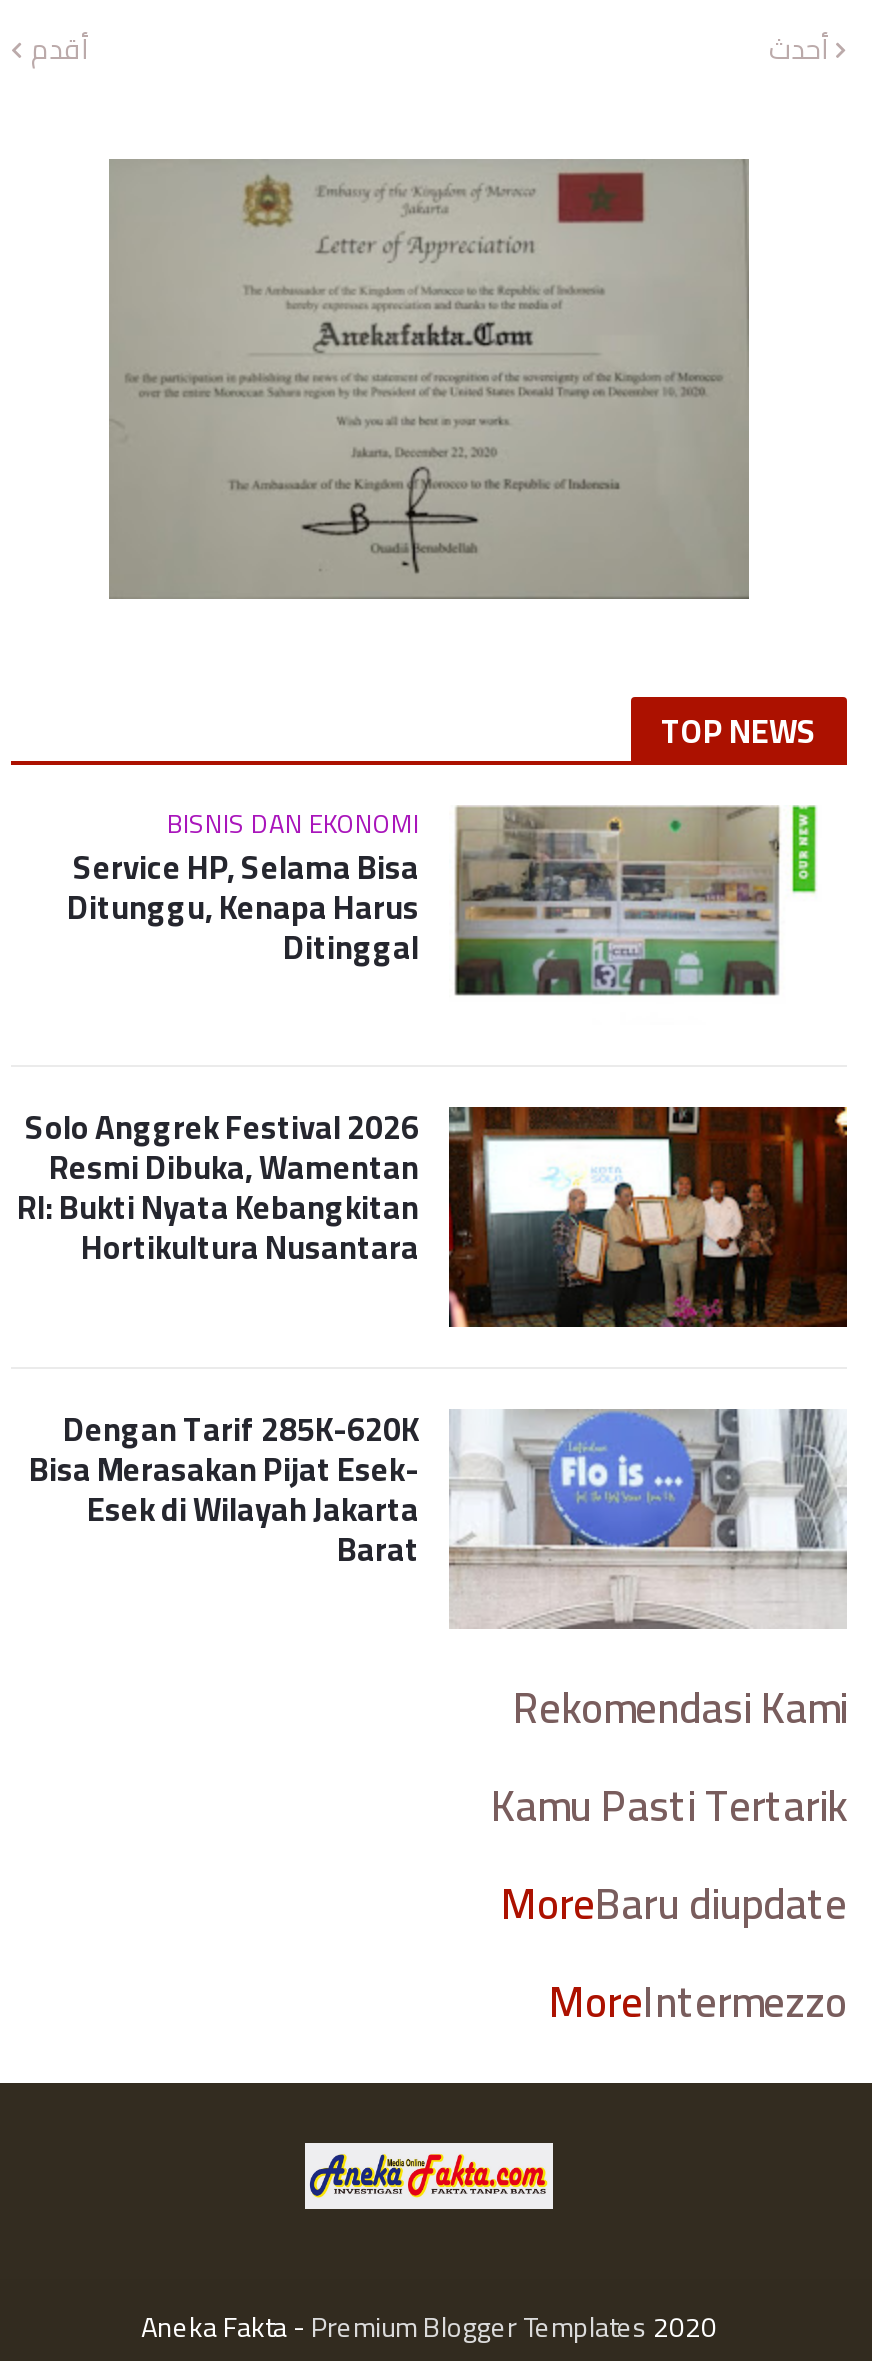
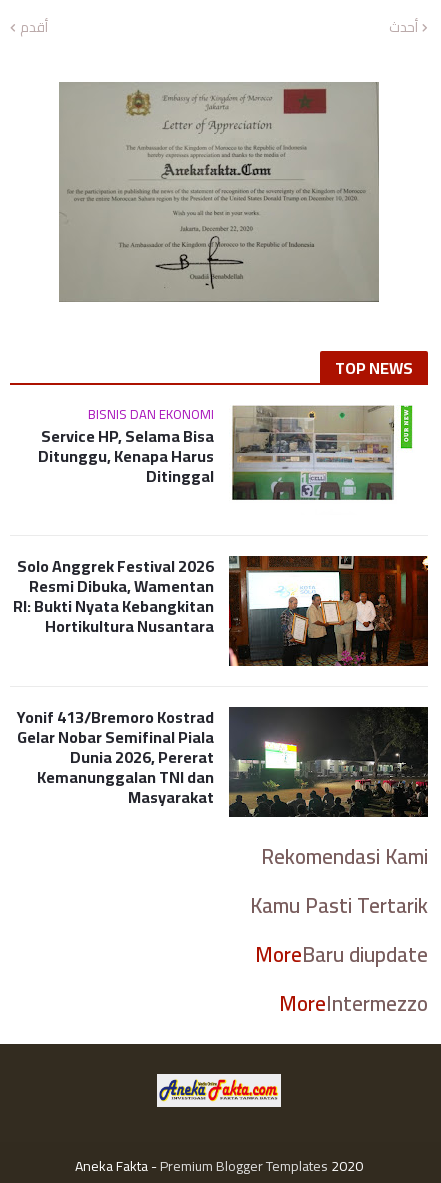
- [image]
- Dengan Tarif 285K-620K
- Bisa Merasakan Pijat Esek-
- Esek di Wilayah Jakarta
- Barat
+ [image]
+ Yonif 413/Bremoro Kostrad
+ Gelar Nobar Semifinal Piala
+ Dunia 2026, Pererat
+ Kemanunggalan TNI dan
+ Masyarakat
